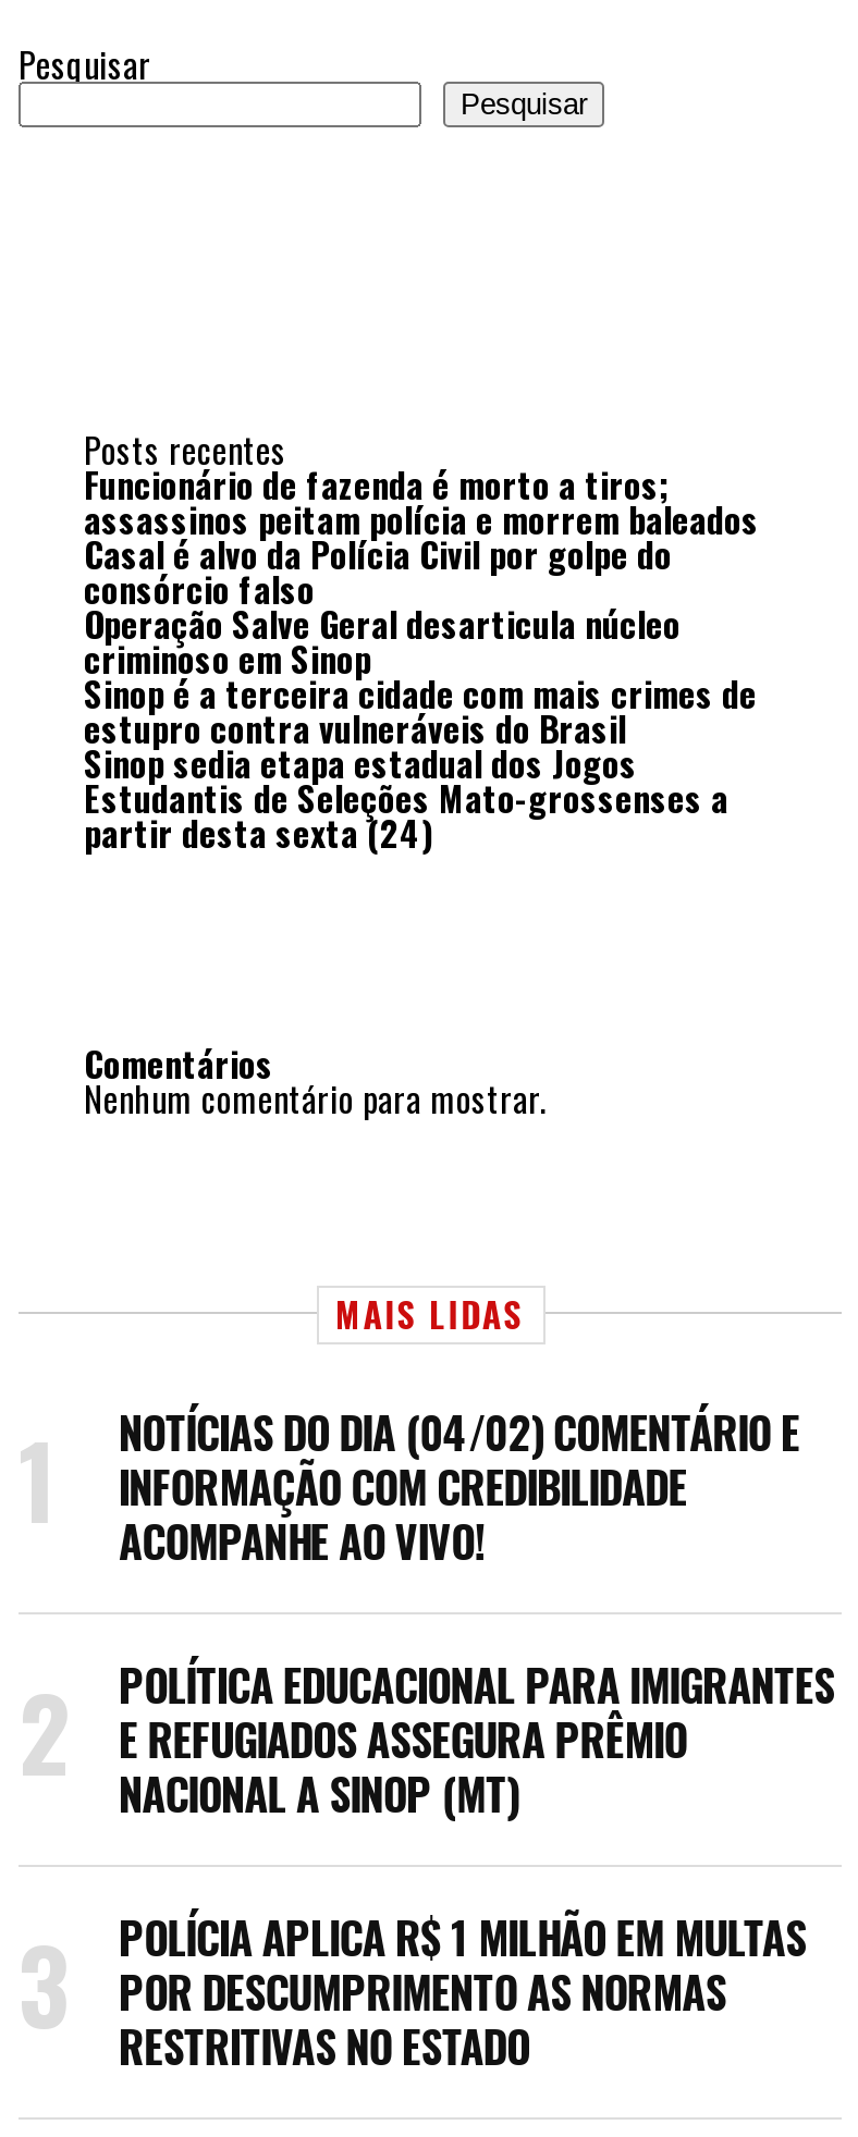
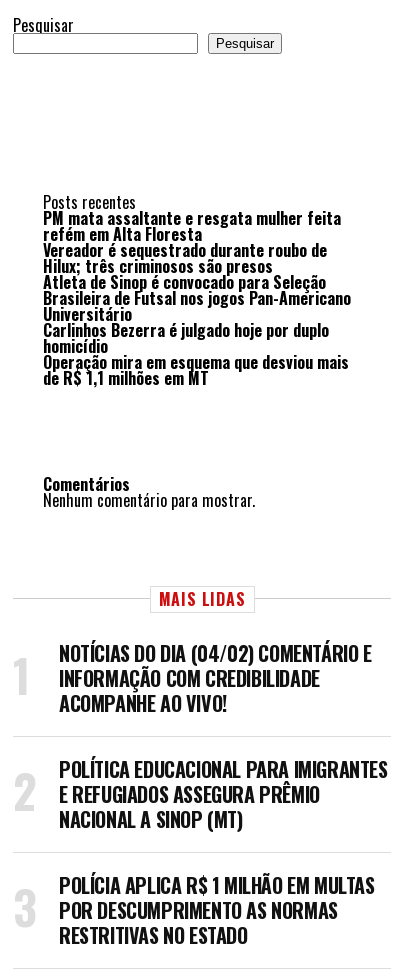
- Funcionário de fazenda é morto a tiros;
- assassinos peitam polícia e morrem baleados
- Casal é alvo da Polícia Civil por golpe do
- consórcio falso
- Operação Salve Geral desarticula núcleo
- criminoso em Sinop
- Sinop é a terceira cidade com mais crimes de
- estupro contra vulneráveis do Brasil
- Sinop sedia etapa estadual dos Jogos
- Estudantis de Seleções Mato-grossenses a
- partir desta sexta (24)
+ PM mata assaltante e resgata mulher feita
+ refém em Alta Floresta
+ Vereador é sequestrado durante roubo de
+ Hilux; três criminosos são presos
+ Atleta de Sinop é convocado para Seleção
+ Brasileira de Futsal nos jogos Pan-Americano
+ Universitário
+ Carlinhos Bezerra é julgado hoje por duplo
+ homicídio
+ Operação mira em esquema que desviou mais
+ de R$ 1,1 milhões em MT
